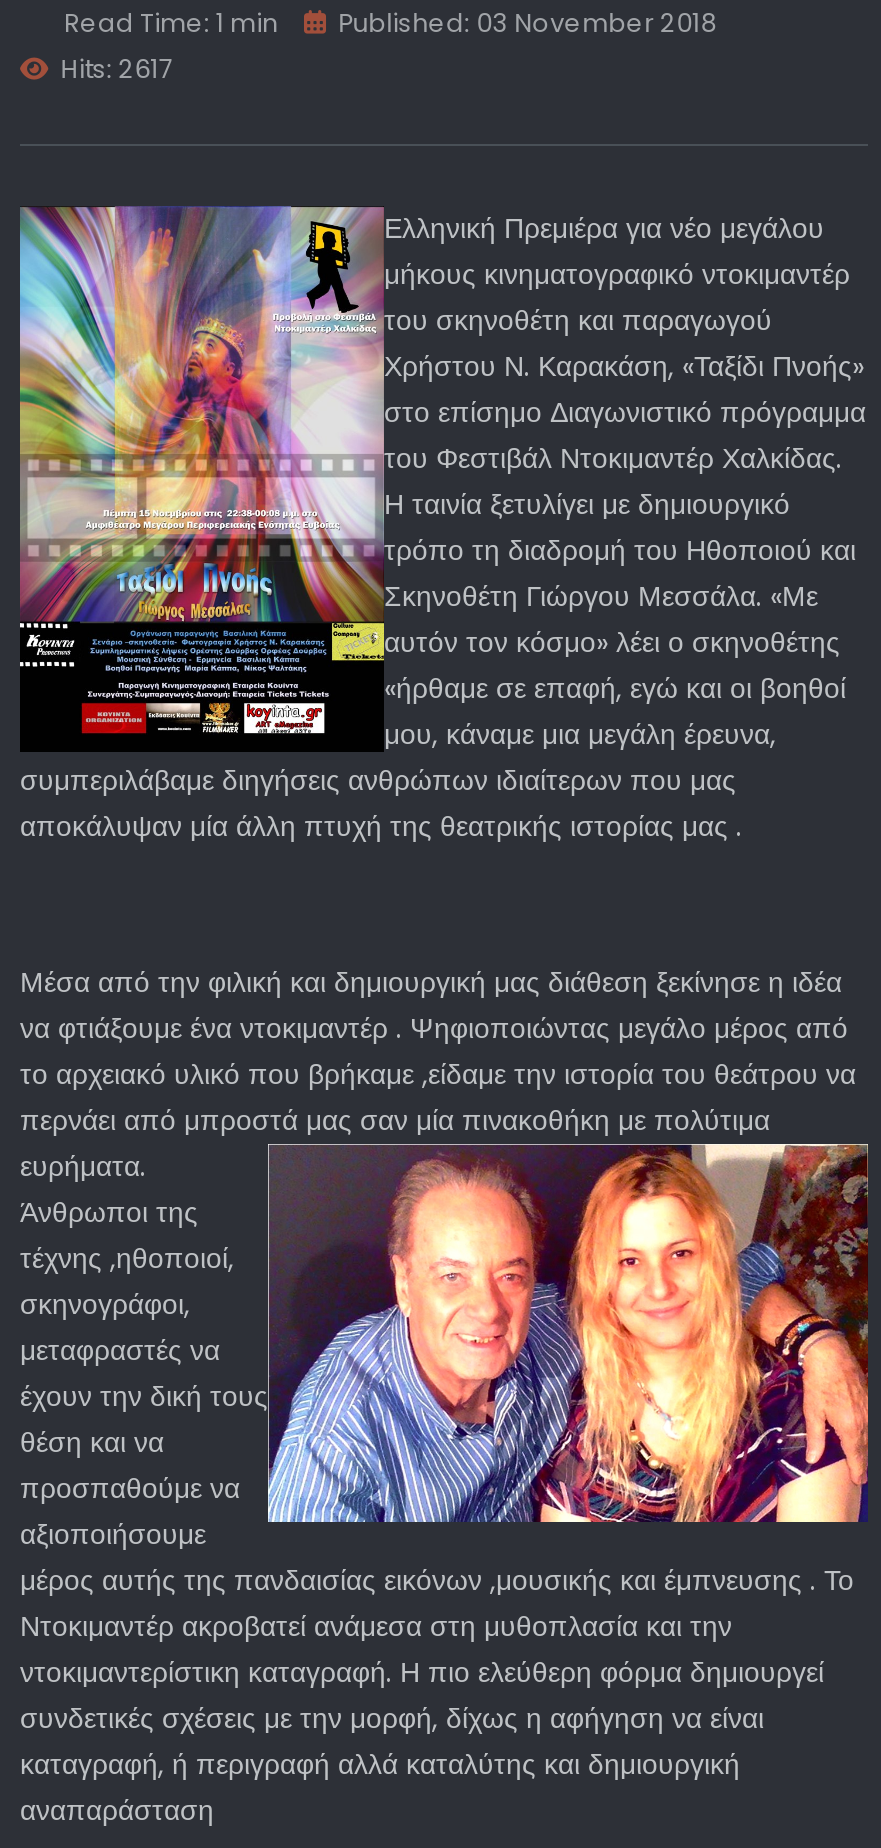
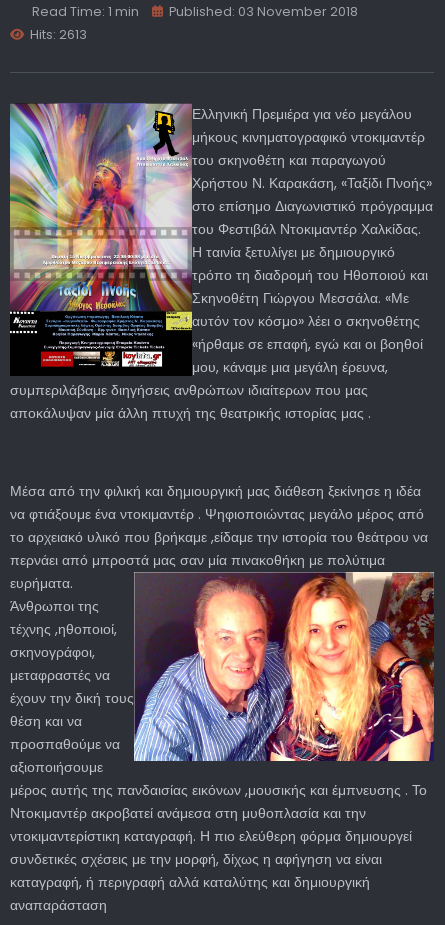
- Hits: 2617
+ Hits: 2613
